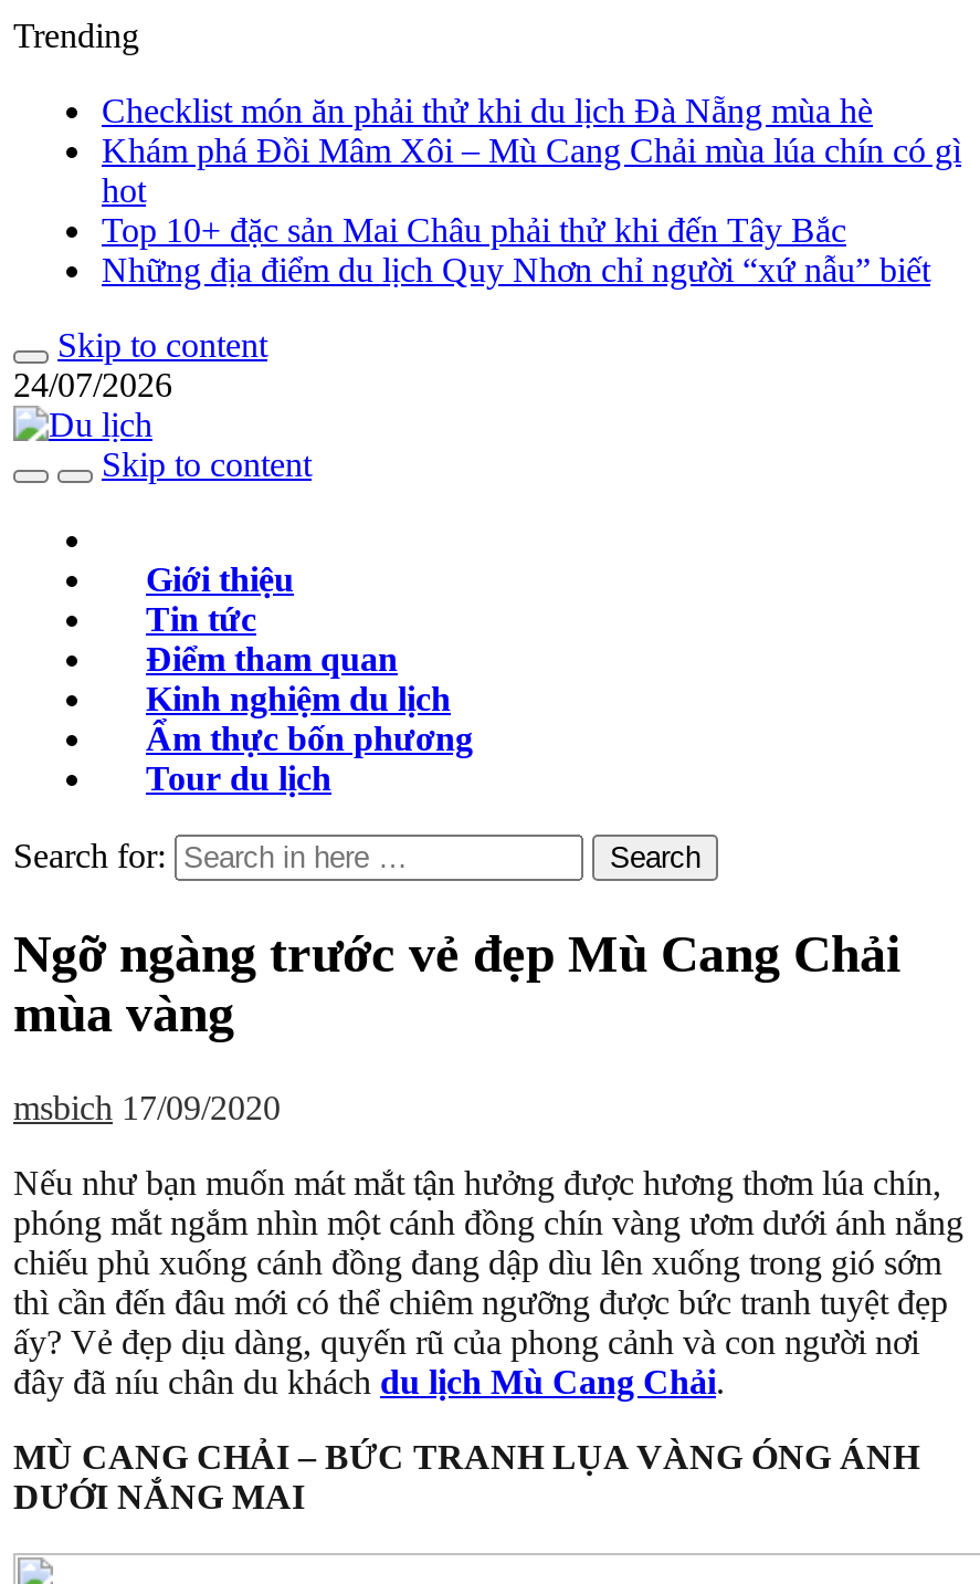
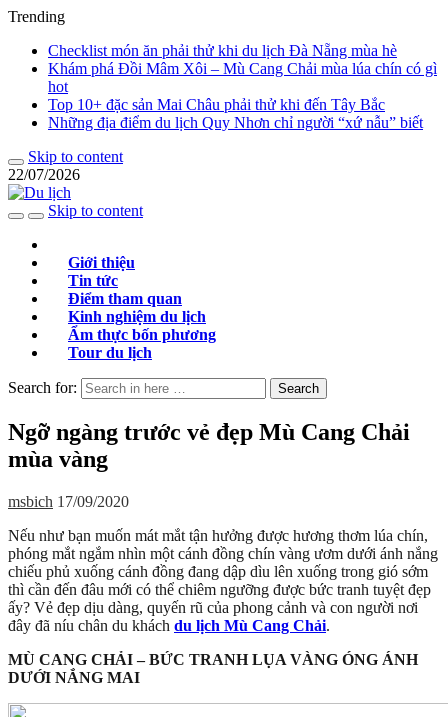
- 24/07/2026
+ 22/07/2026
